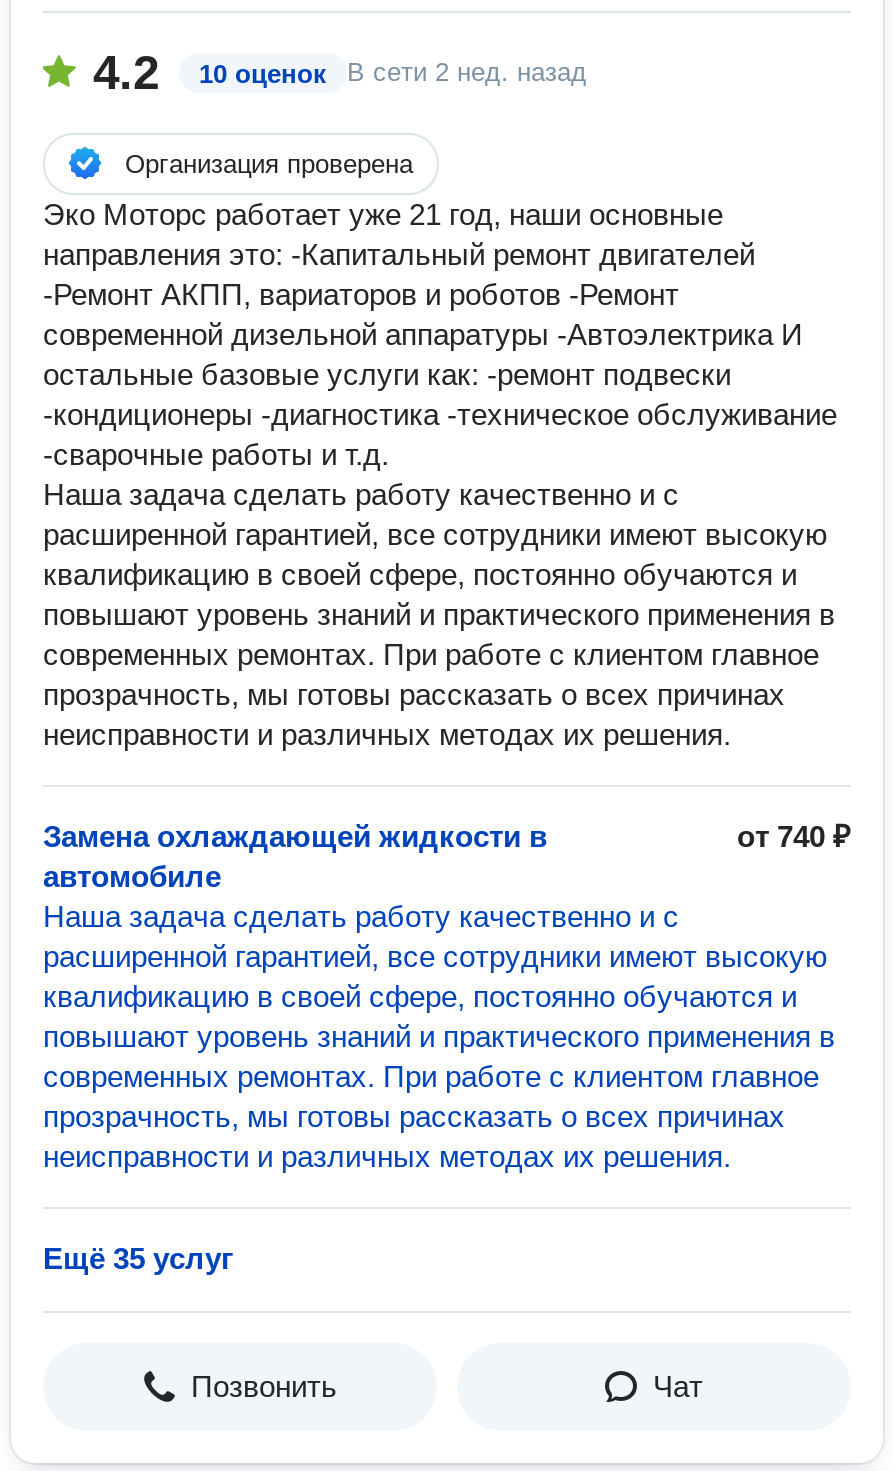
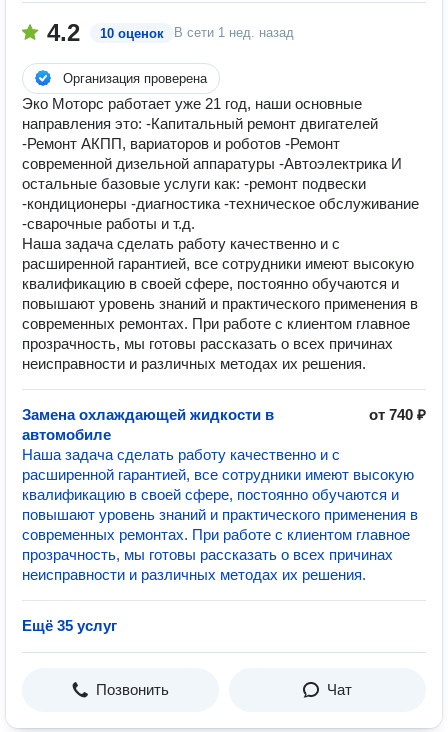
- В сети 2 нед. назад
+ В сети 1 нед. назад
